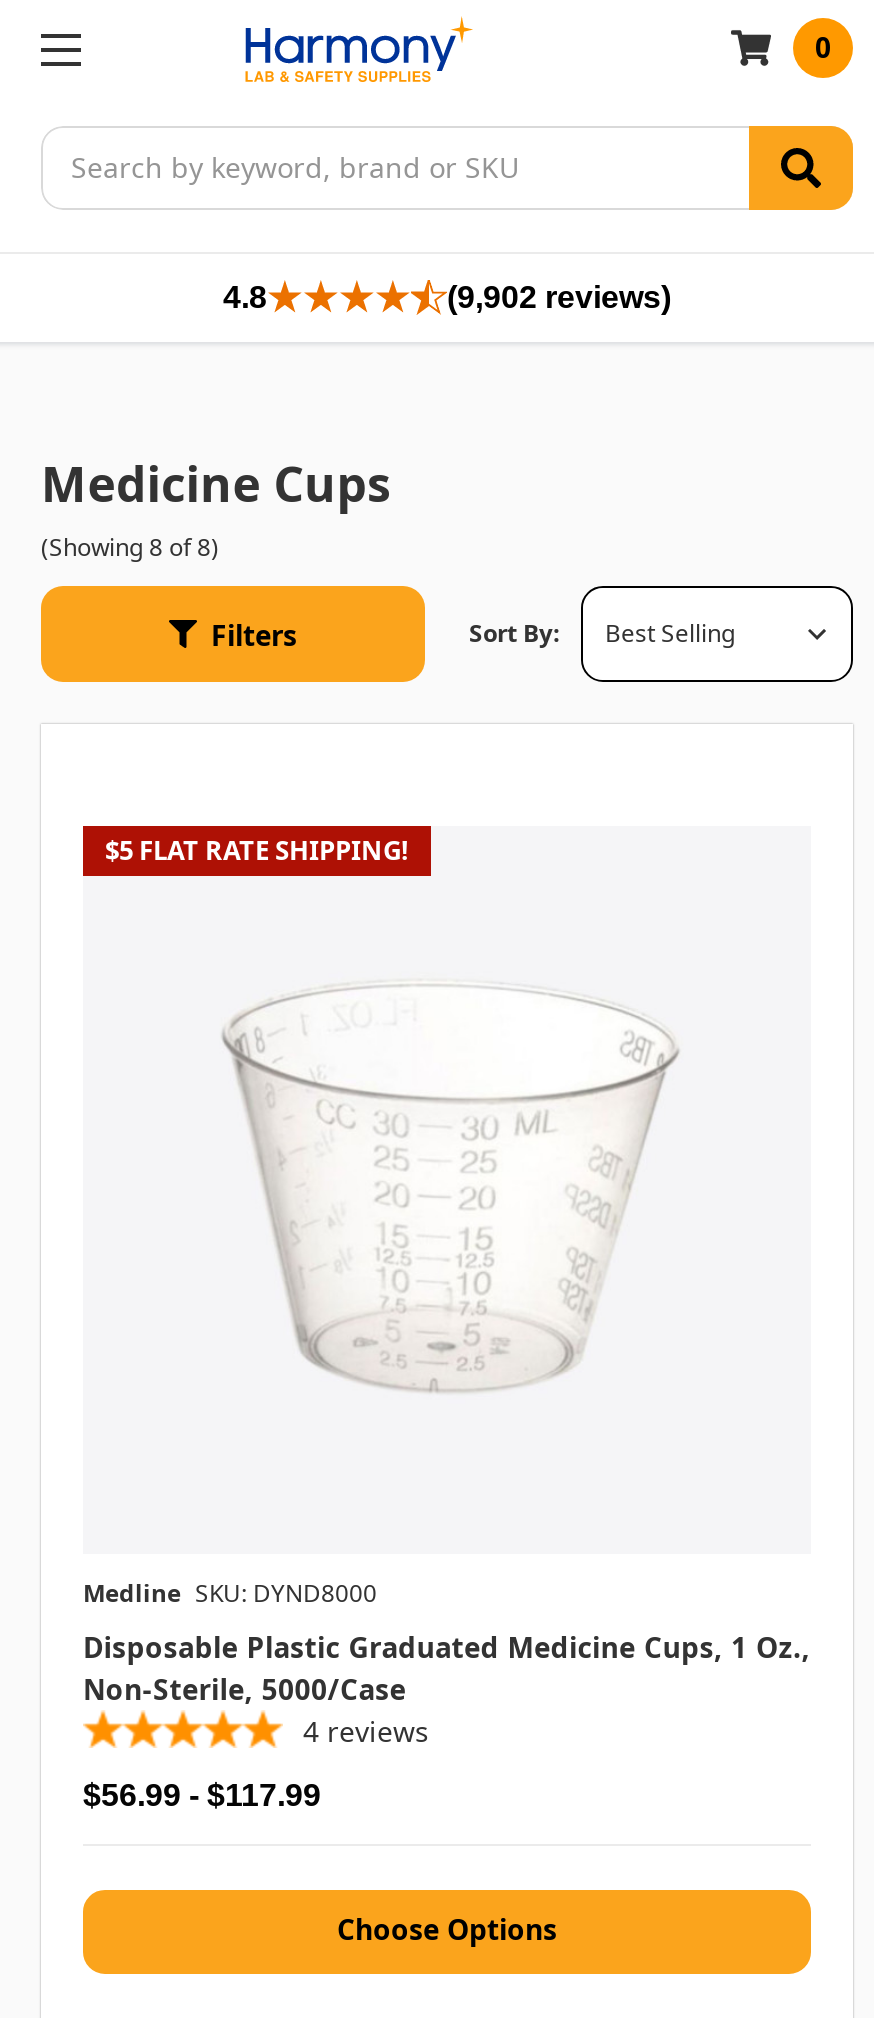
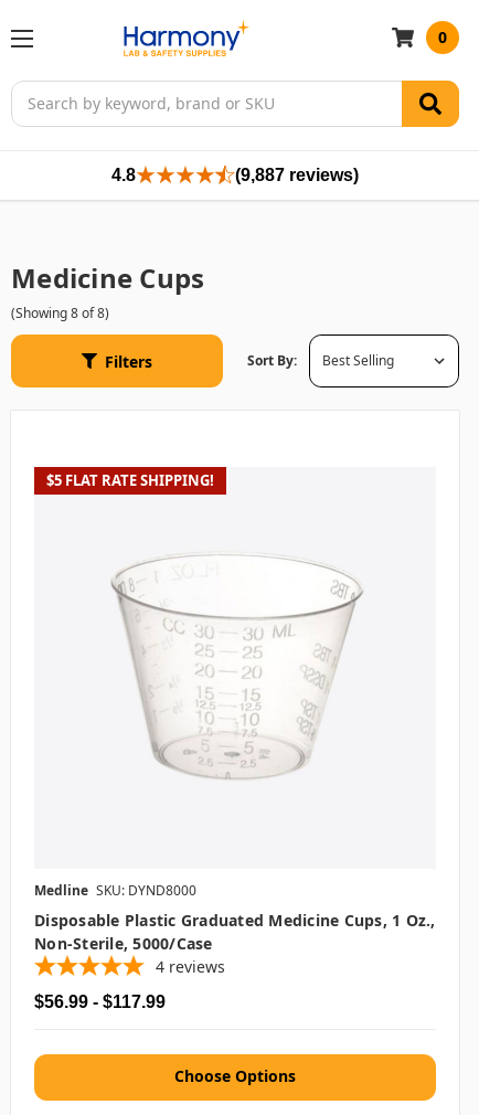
- (9,902 reviews)
+ (9,887 reviews)
